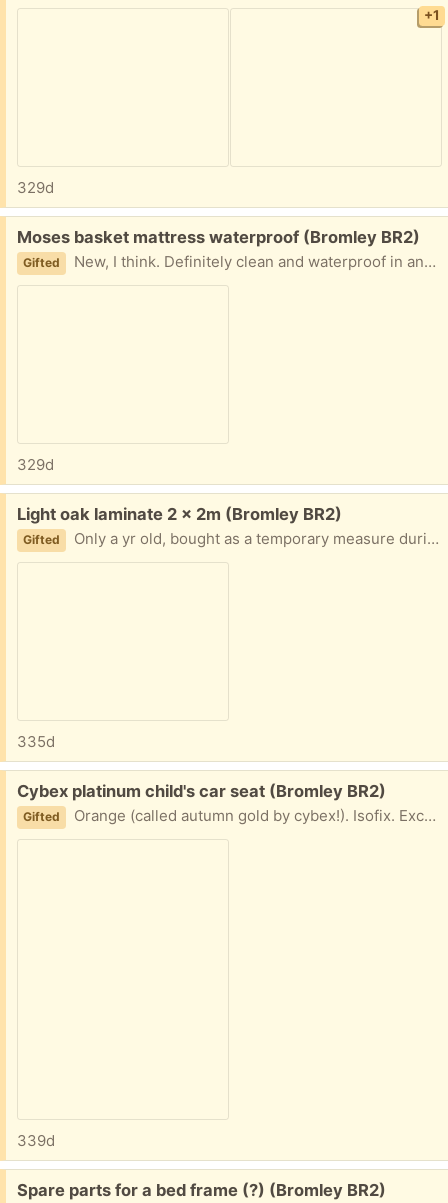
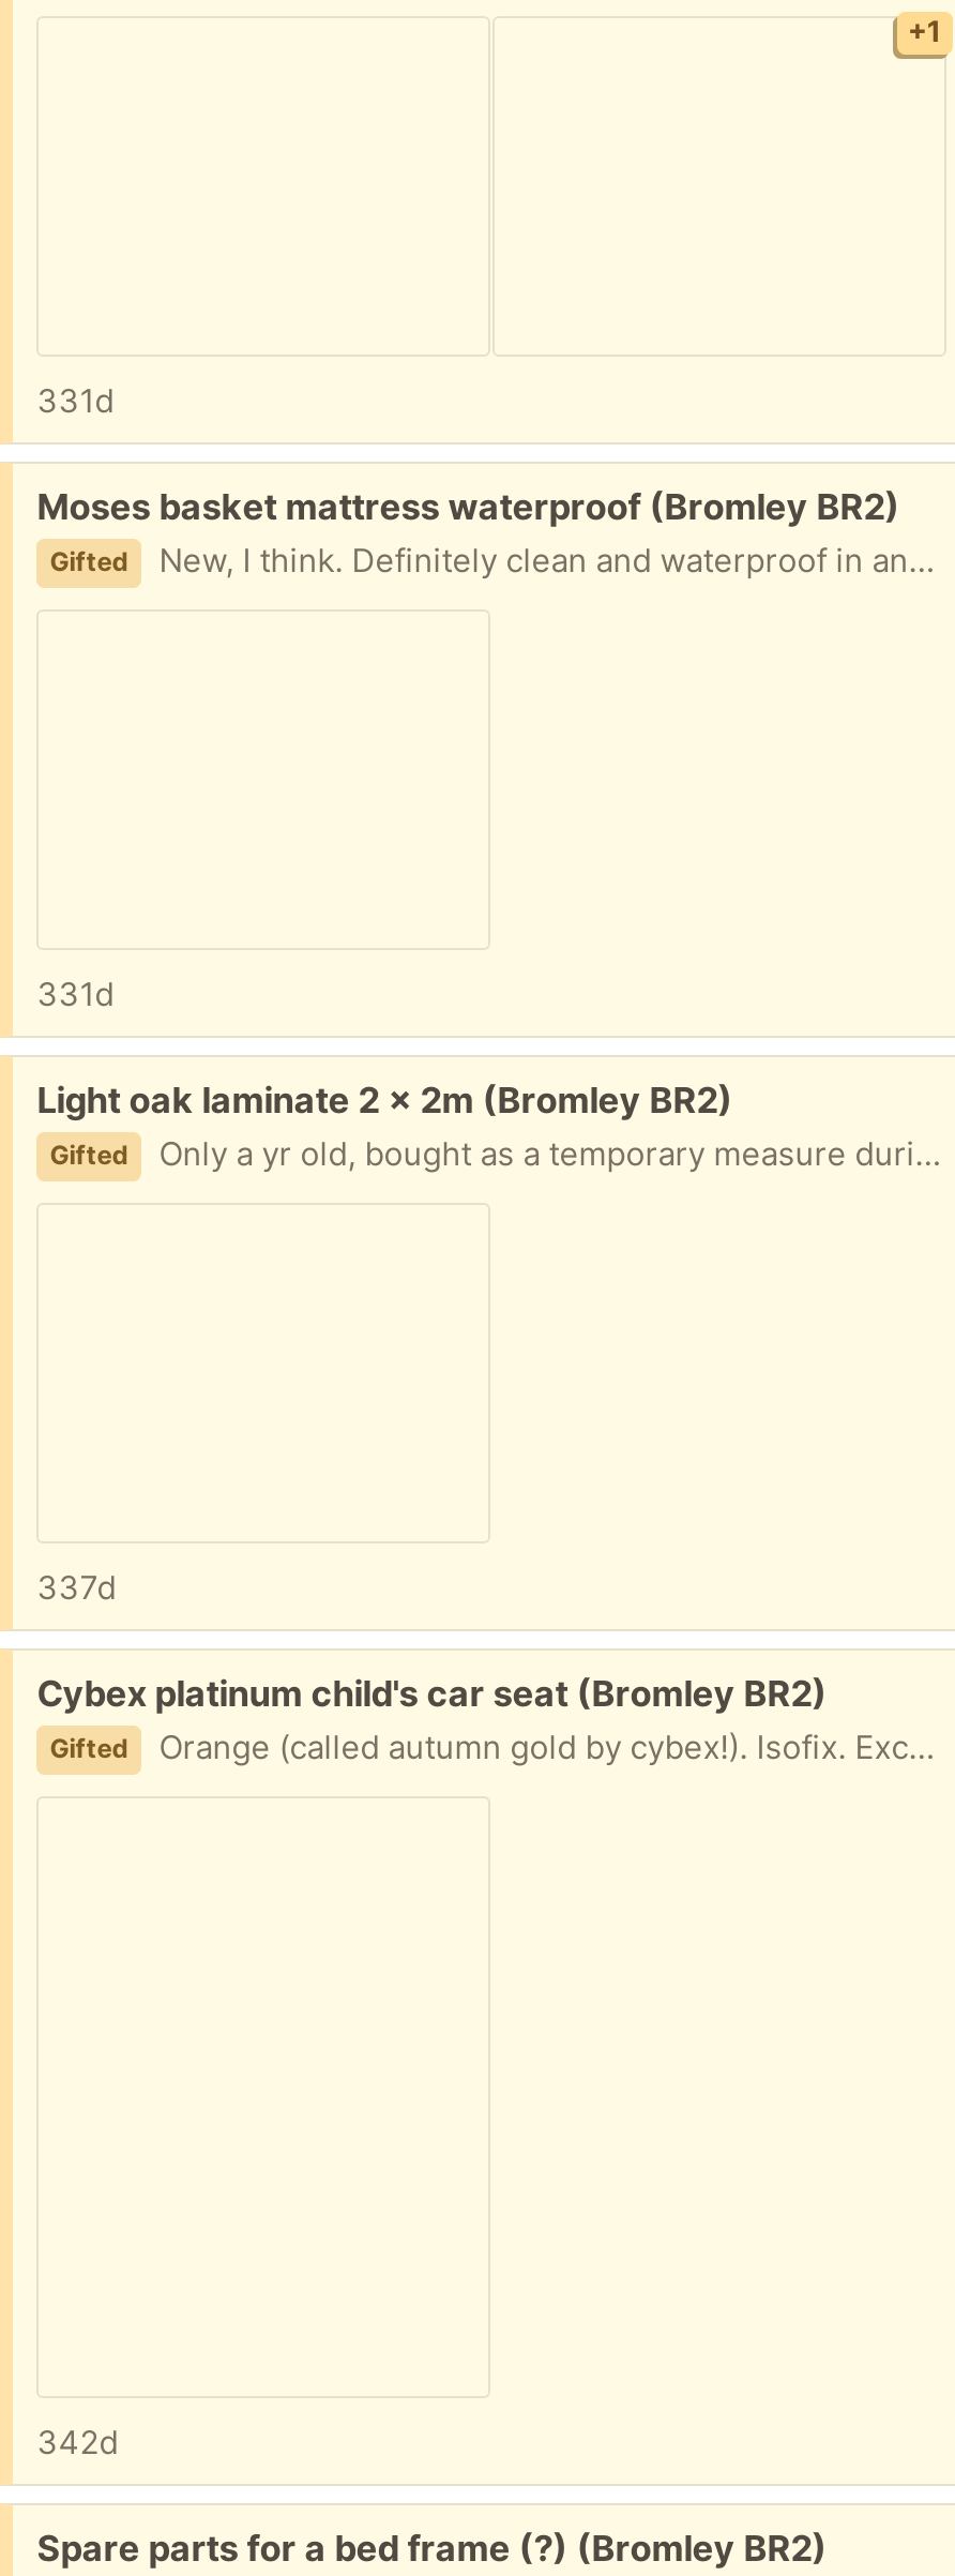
- 329d
+ 331d

- 329d
+ 331d

- 335d
+ 337d

- 339d
+ 342d
